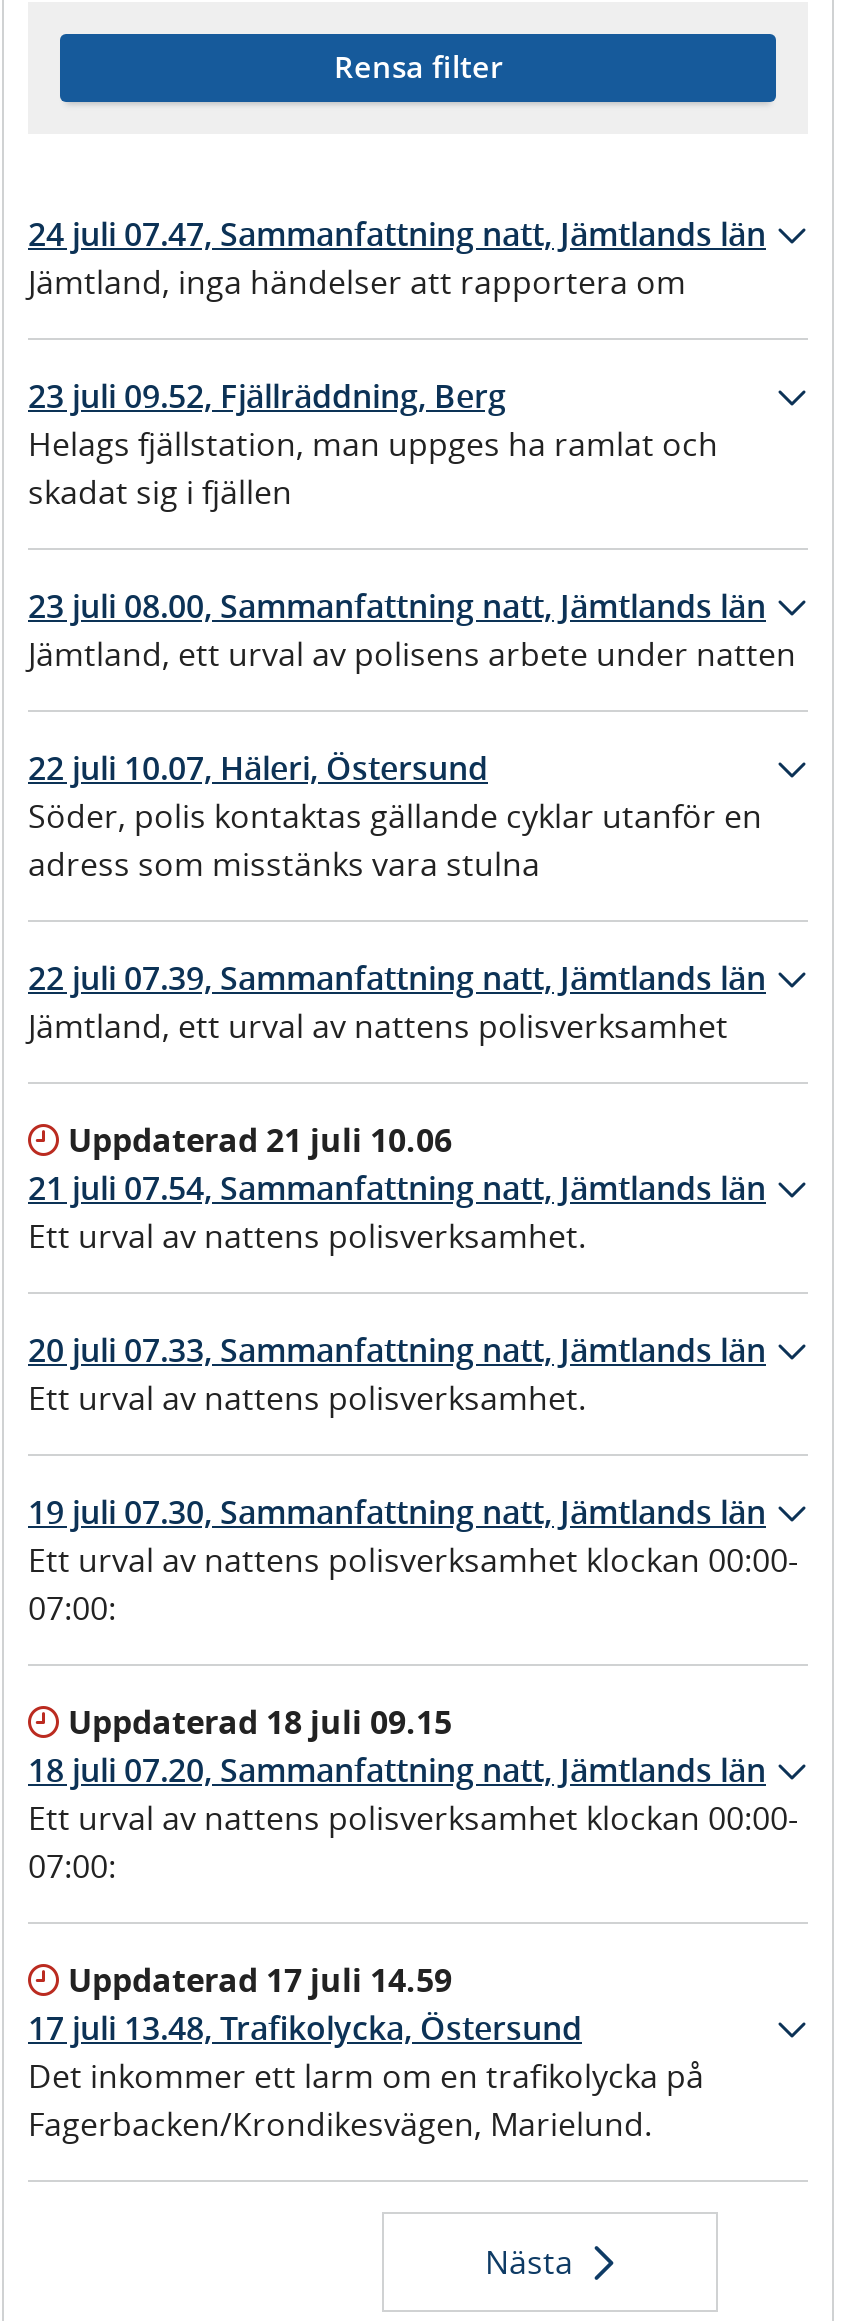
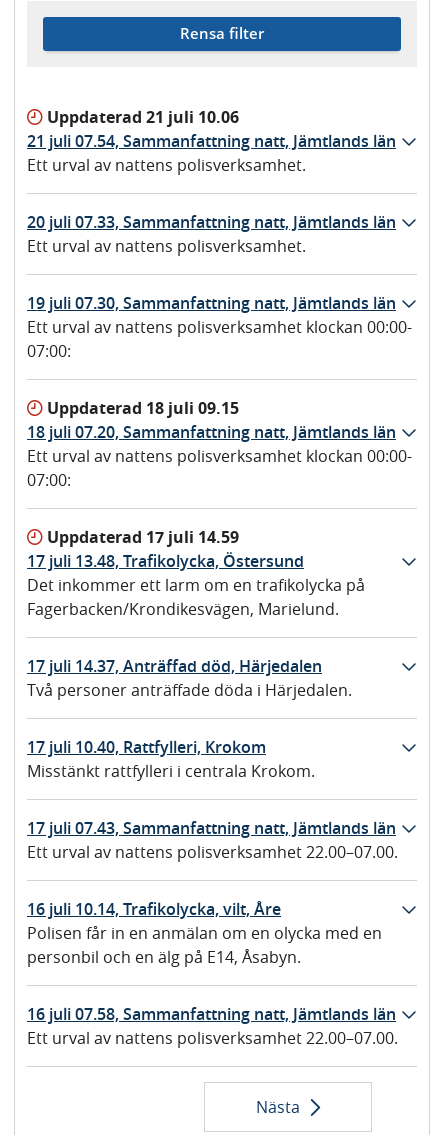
- 24 juli 07.47, Sammanfattning natt, Jämtlands län
- Jämtland, inga händelser att rapportera om
- 23 juli 09.52, Fjällräddning, Berg
- Helags fjällstation, man uppges ha ramlat och
- skadat sig i fjällen
- 23 juli 08.00, Sammanfattning natt, Jämtlands län
- Jämtland, ett urval av polisens arbete under natten
- 22 juli 10.07, Häleri, Östersund
- Söder, polis kontaktas gällande cyklar utanför en
- adress som misstänks vara stulna
- 22 juli 07.39, Sammanfattning natt, Jämtlands län
- Jämtland, ett urval av nattens polisverksamhet

moved up: Uppdaterad 21 juli 10.06 | 21 juli 07.54, Sammanfattning natt, Jämtlands län | Ett urval av nattens polisverksamhet. | ... | Det inkommer ett larm om en trafikolycka på | Fagerbacken/Krondikesvägen, Marielund.

+ 17 juli 14.37, Anträffad död, Härjedalen
+ Två personer anträffade döda i Härjedalen.
+ 17 juli 10.40, Rattfylleri, Krokom
+ Misstänkt rattfylleri i centrala Krokom.
+ 17 juli 07.43, Sammanfattning natt, Jämtlands län
+ Ett urval av nattens polisverksamhet 22.00–07.00.
+ 16 juli 10.14, Trafikolycka, vilt, Åre
+ Polisen får in en anmälan om en olycka med en
+ personbil och en älg på E14, Åsabyn.
+ 16 juli 07.58, Sammanfattning natt, Jämtlands län
+ Ett urval av nattens polisverksamhet 22.00–07.00.
